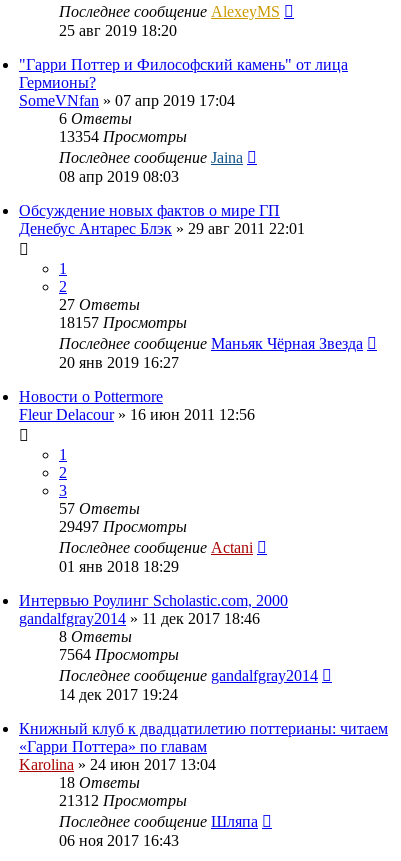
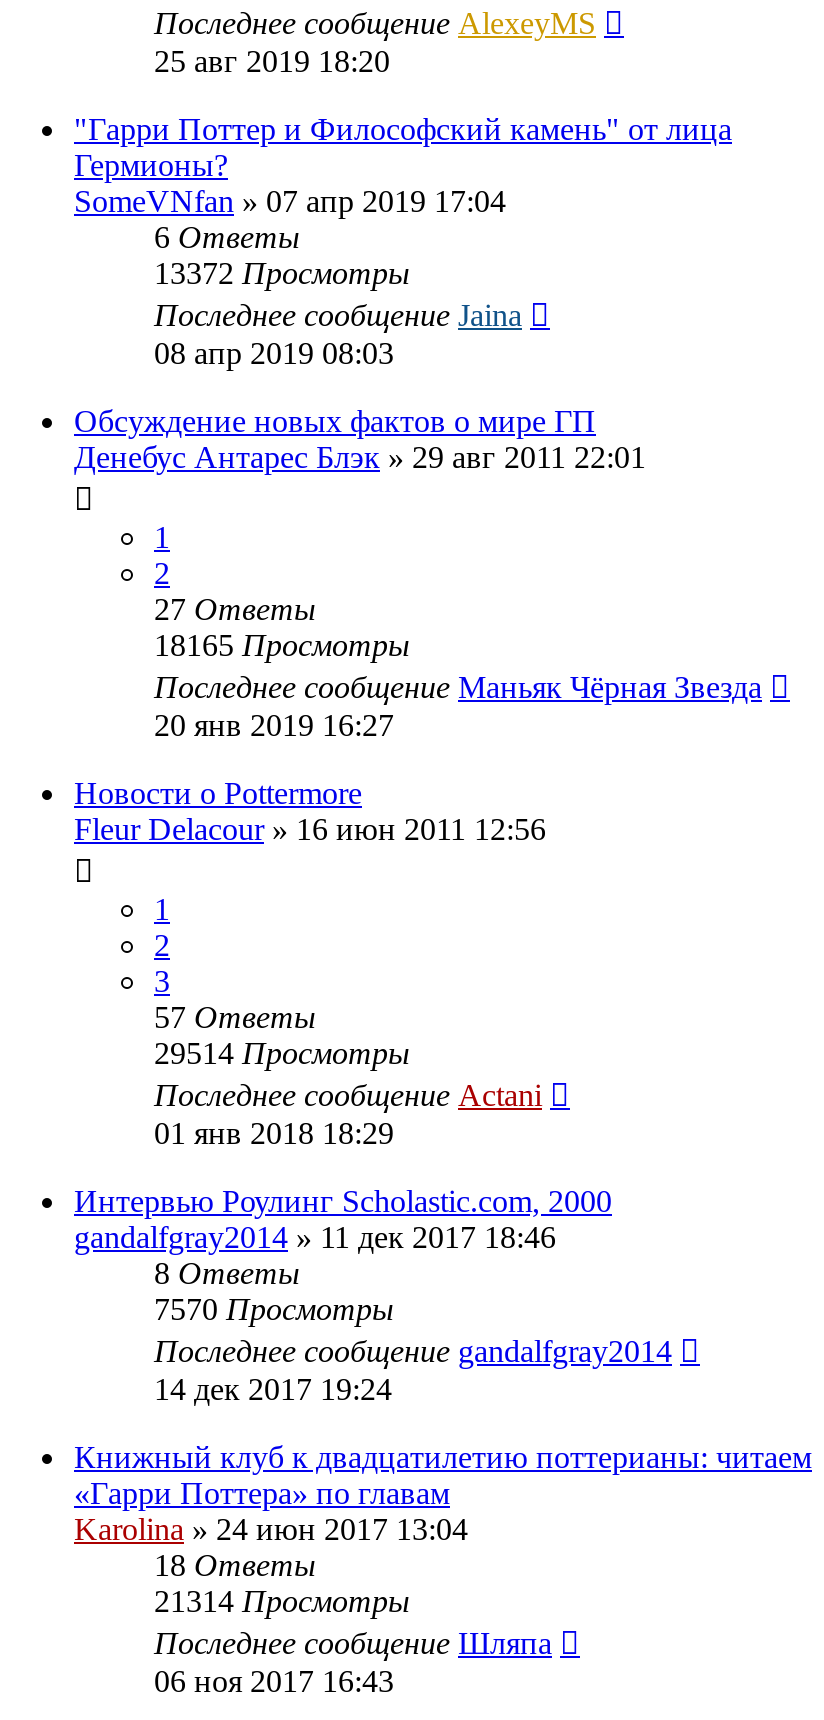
- 13354 Просмотры
+ 13372 Просмотры

- 18157 Просмотры
+ 18165 Просмотры

- 29497 Просмотры
+ 29514 Просмотры

- 7564 Просмотры
+ 7570 Просмотры

- 21312 Просмотры
+ 21314 Просмотры
